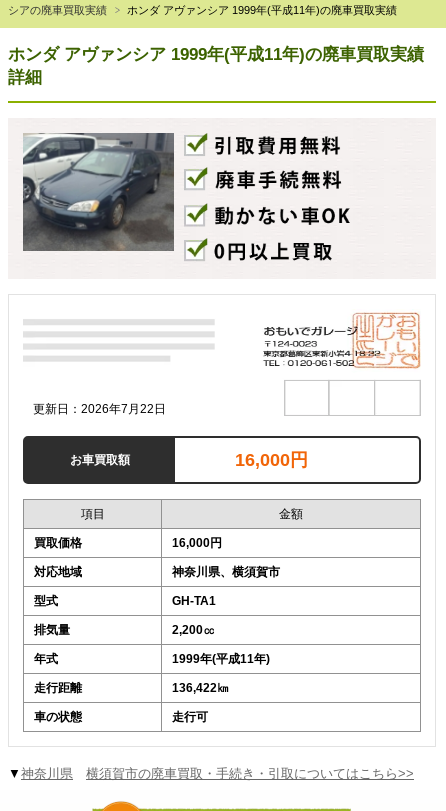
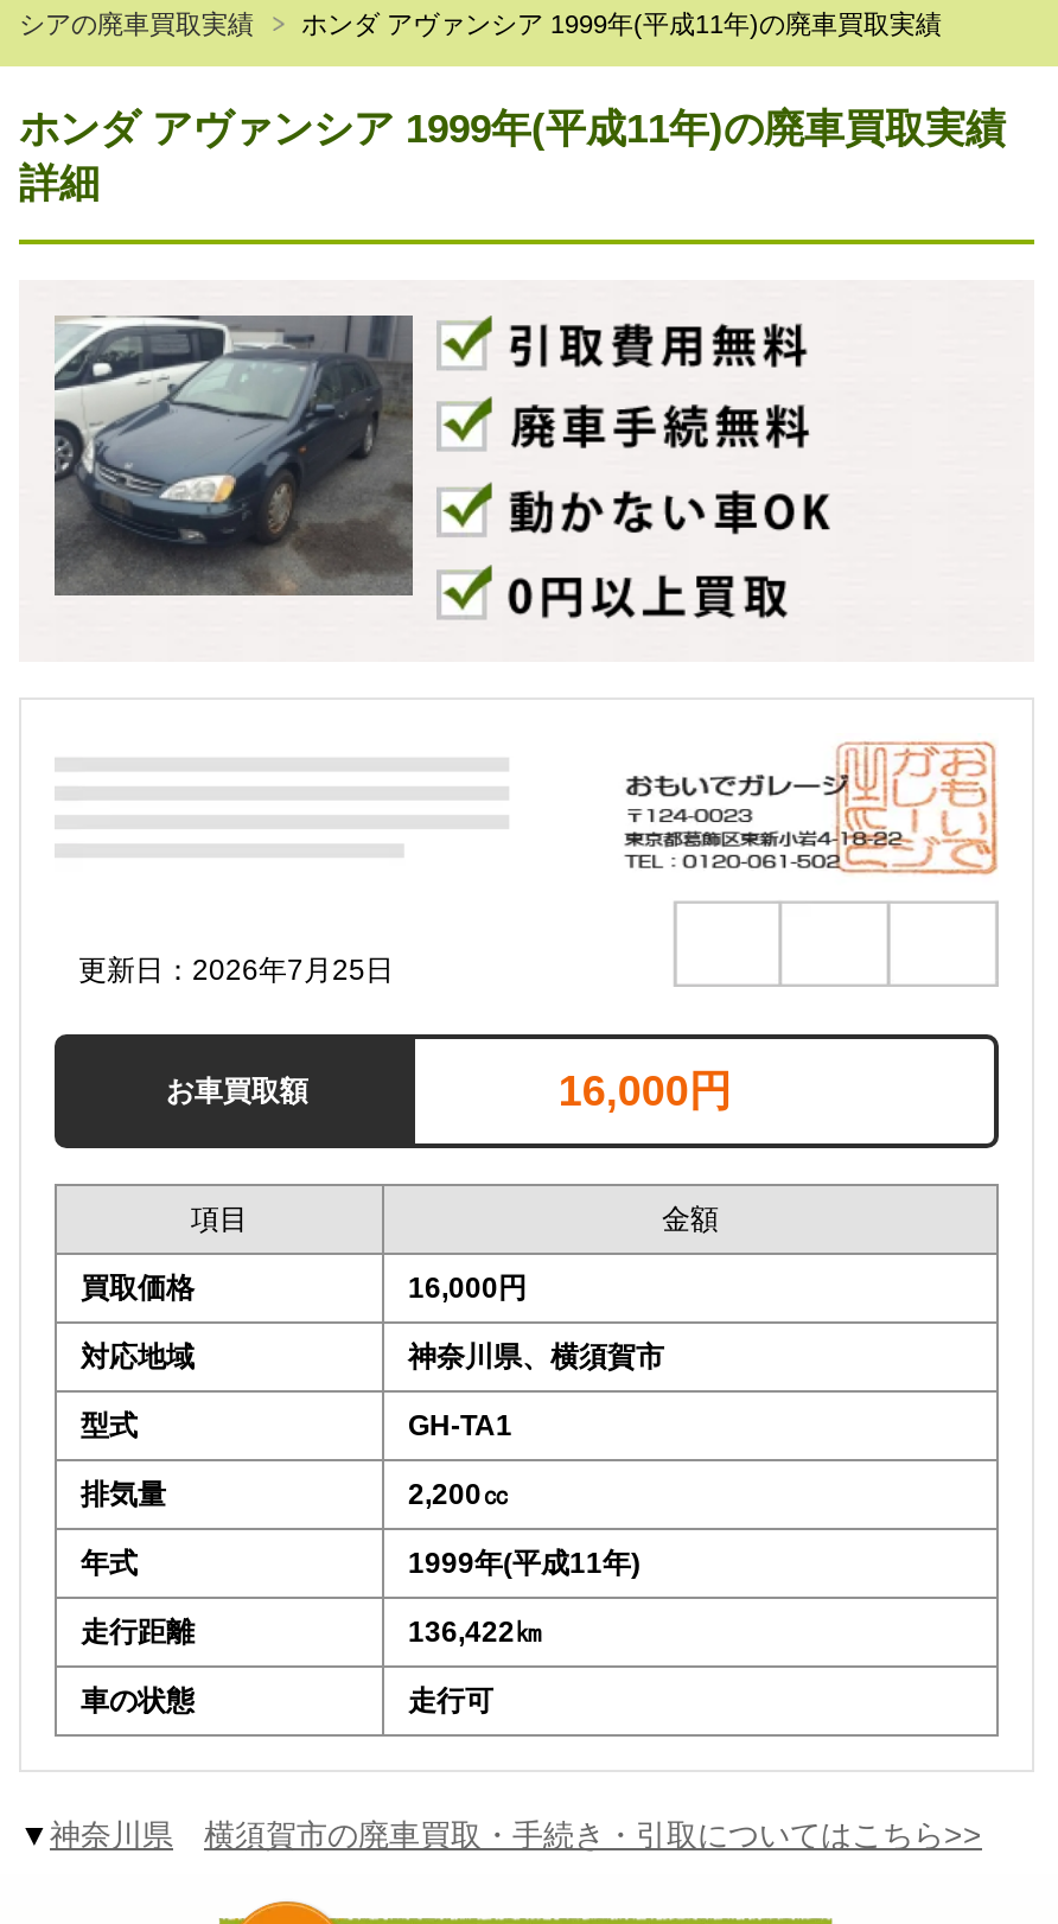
- 更新日：2026年7月22日
+ 更新日：2026年7月25日
